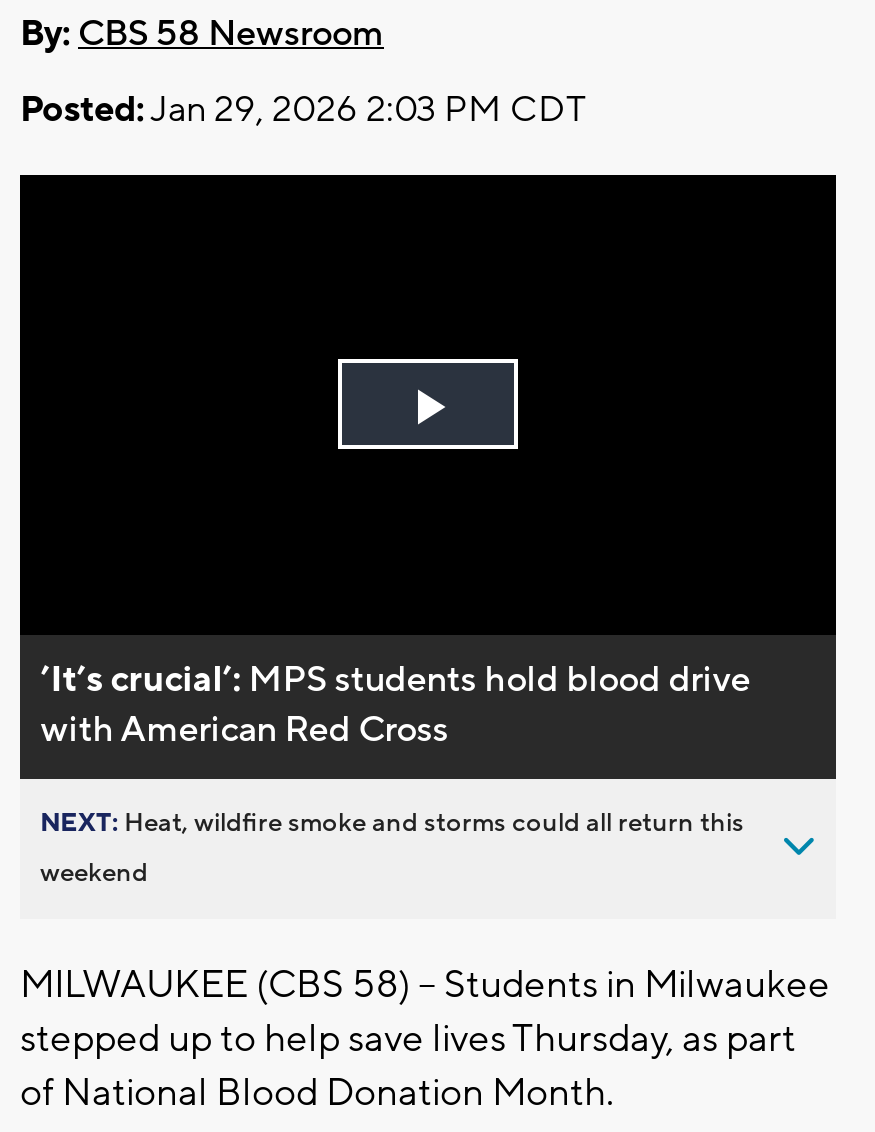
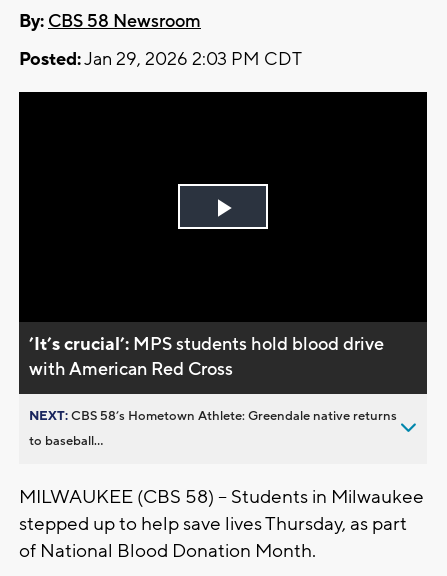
- NEXT: Heat, wildfire smoke and storms could all return this
+ NEXT: CBS 58’s Hometown Athlete: Greendale native returns

- weekend
+ to baseball...
